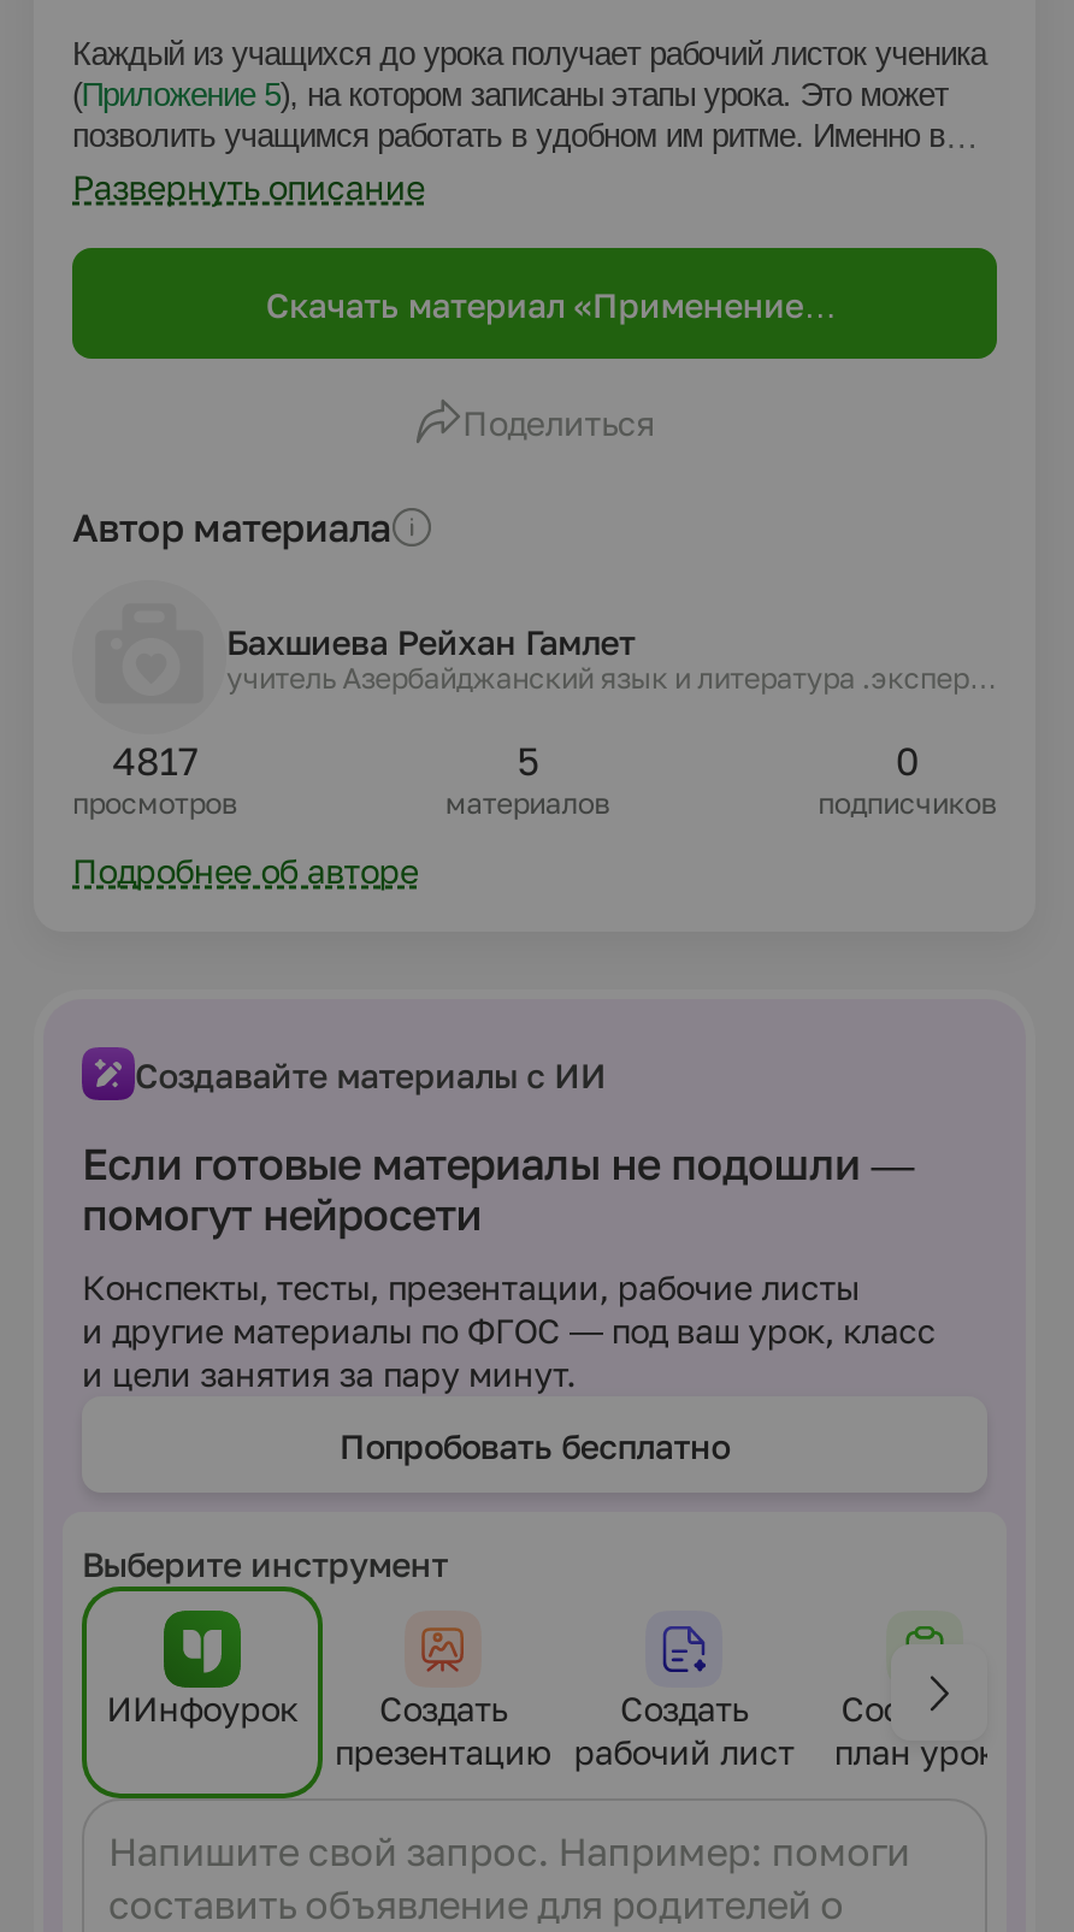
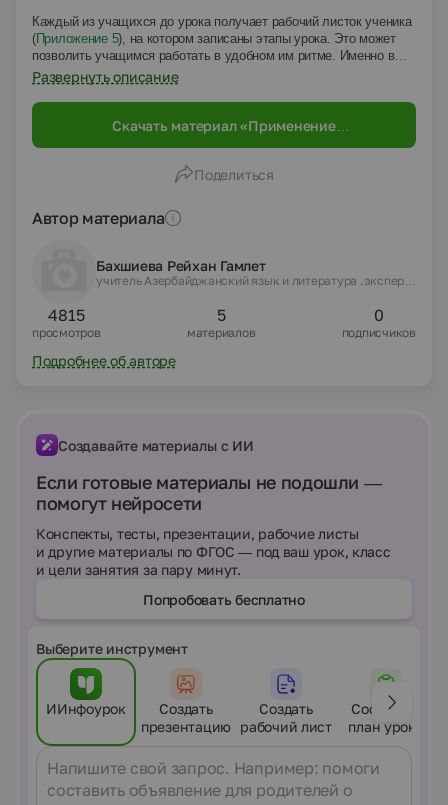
- 4817
+ 4815
